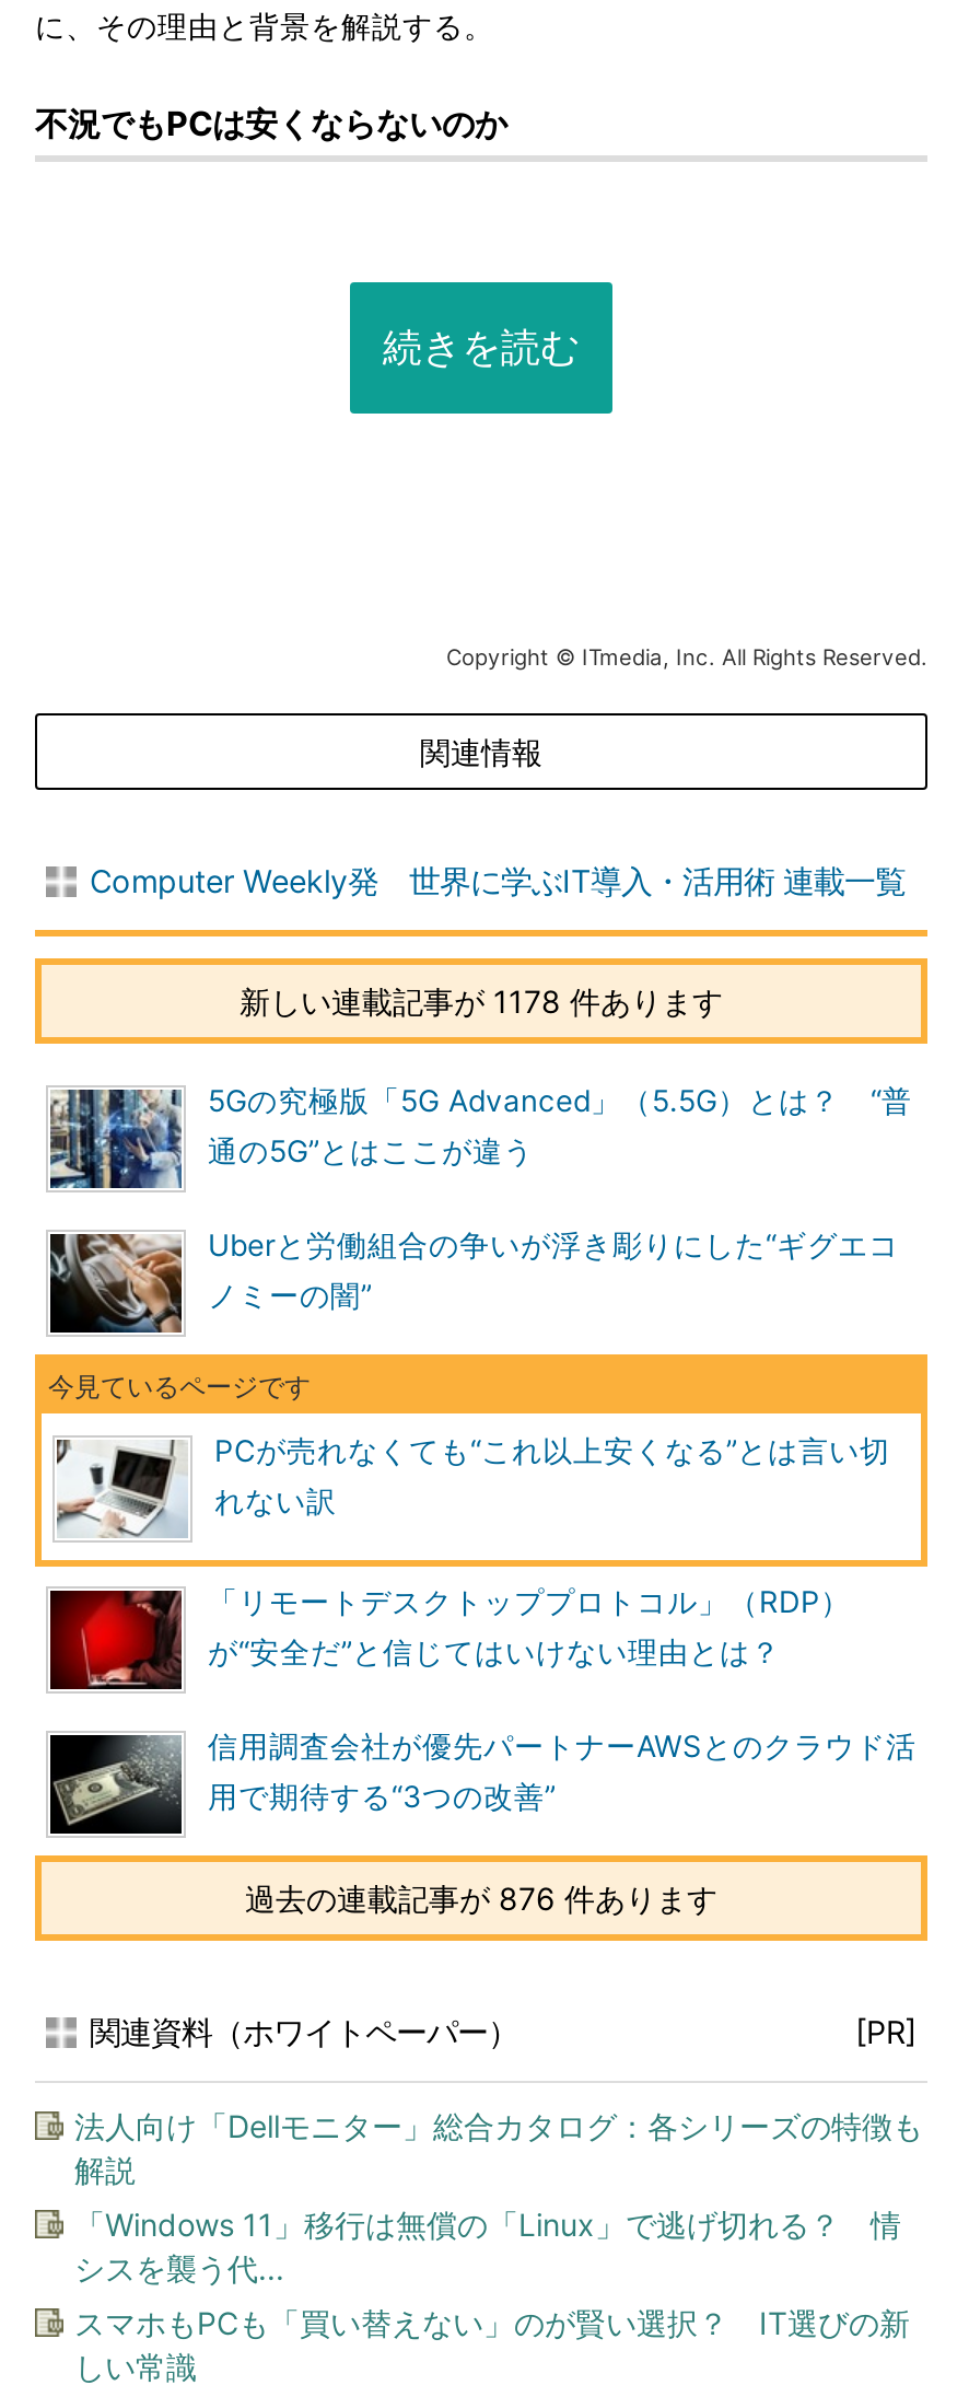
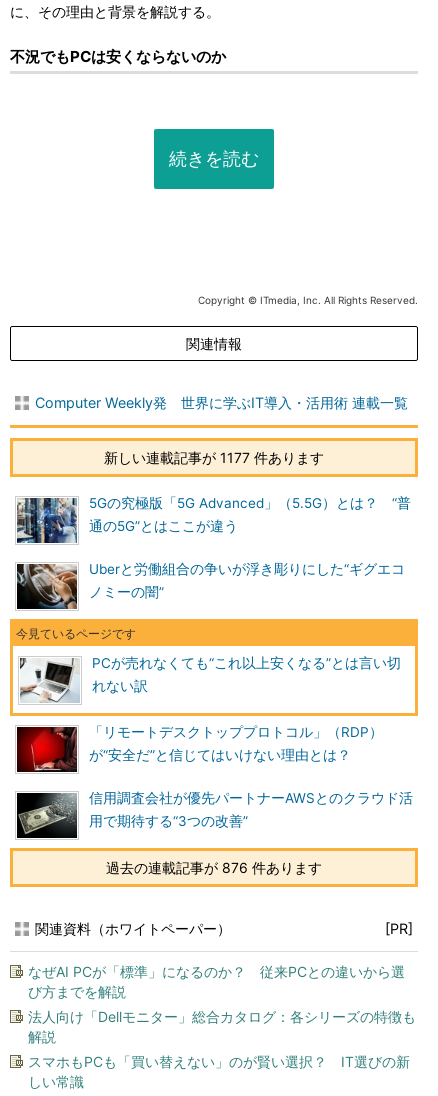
- 新しい連載記事が 1178 件あります
+ 新しい連載記事が 1177 件あります

+ なぜAI PCが「標準」になるのか？ 従来PCとの違いから選
+ び方までを解説

moved down: 法人向け「Dellモニター」総合カタログ：各シリーズの特徴も | 解説

- 「Windows 11」移行は無償の「Linux」で逃げ切れる？ 情
- シスを襲う代...
